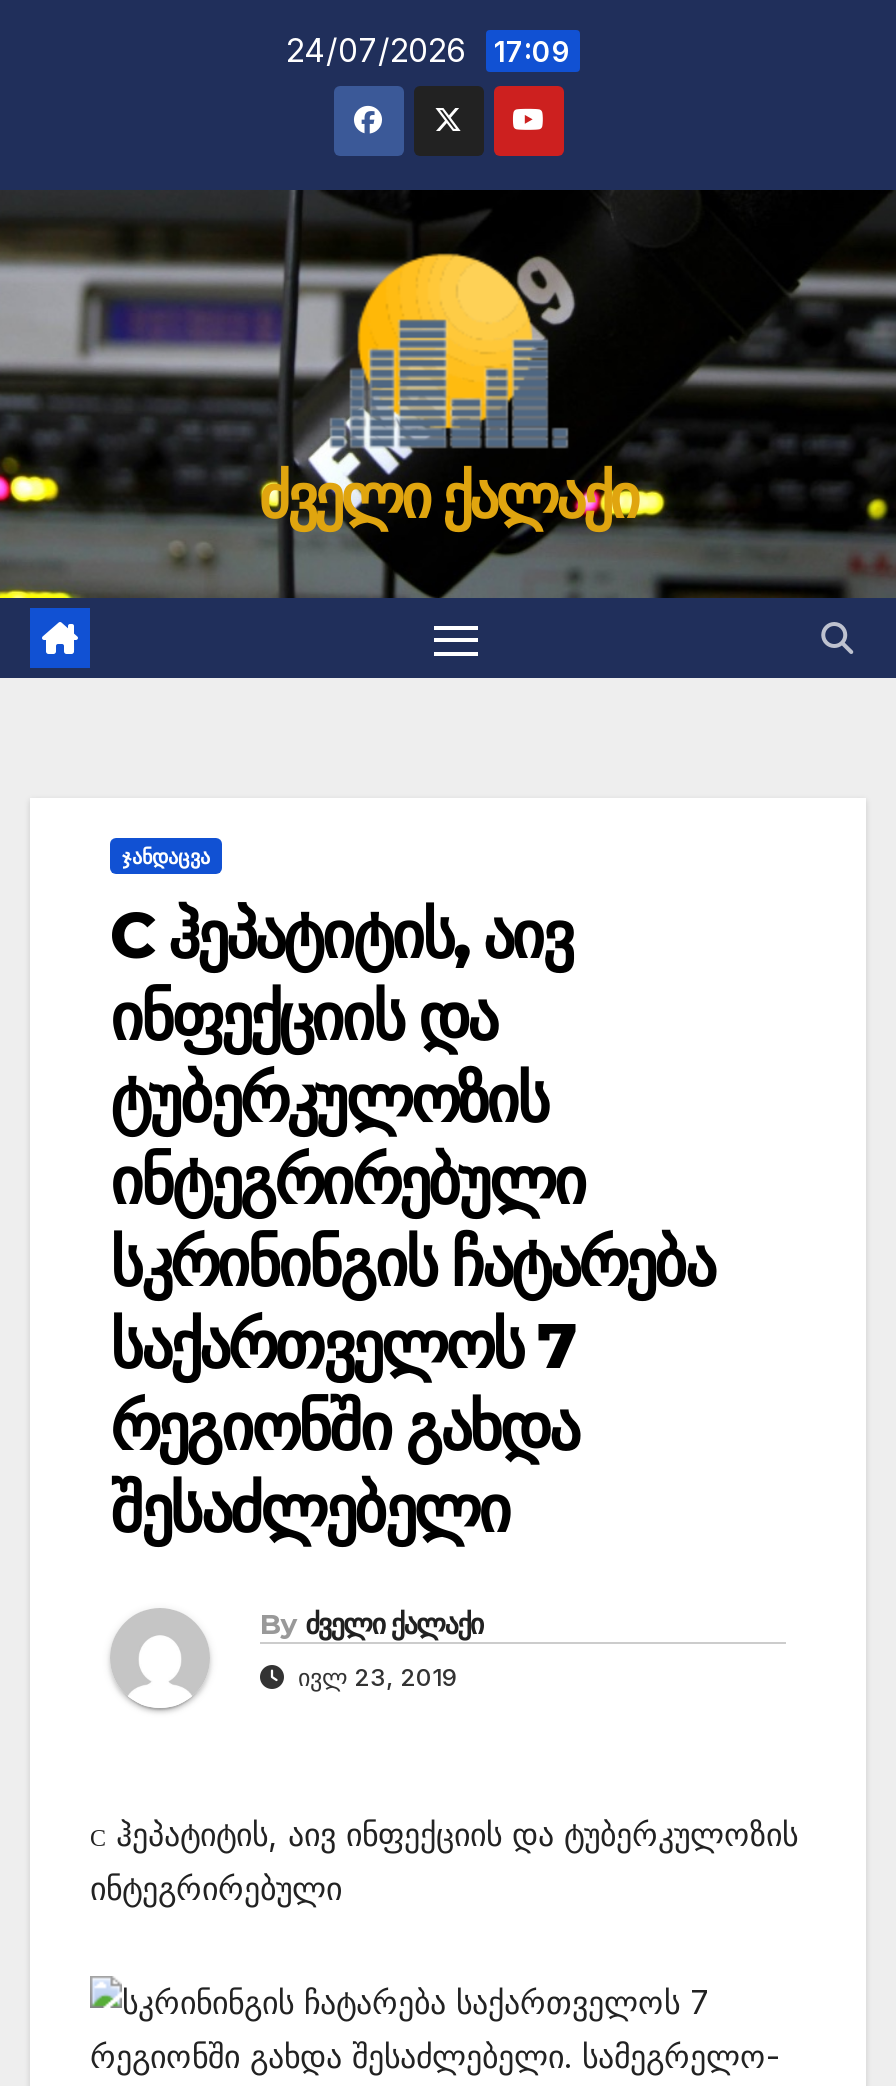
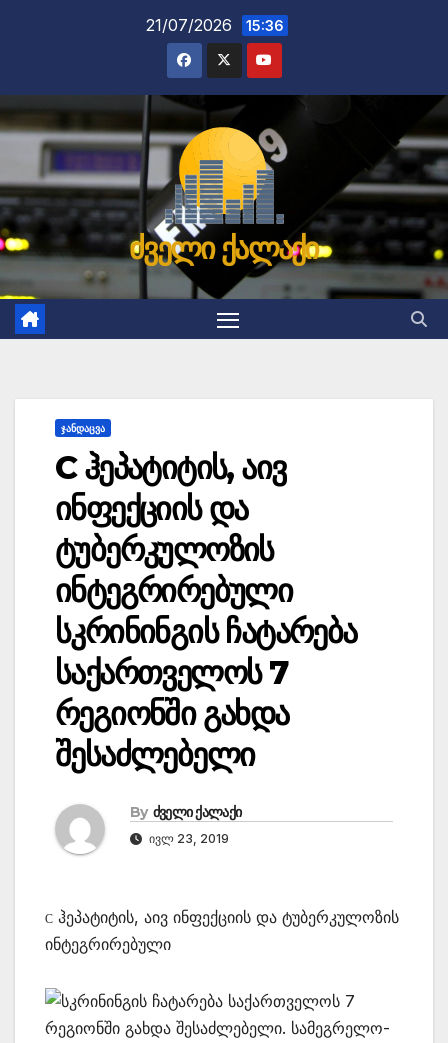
- 24/07/2026 17:09
+ 21/07/2026 15:36
